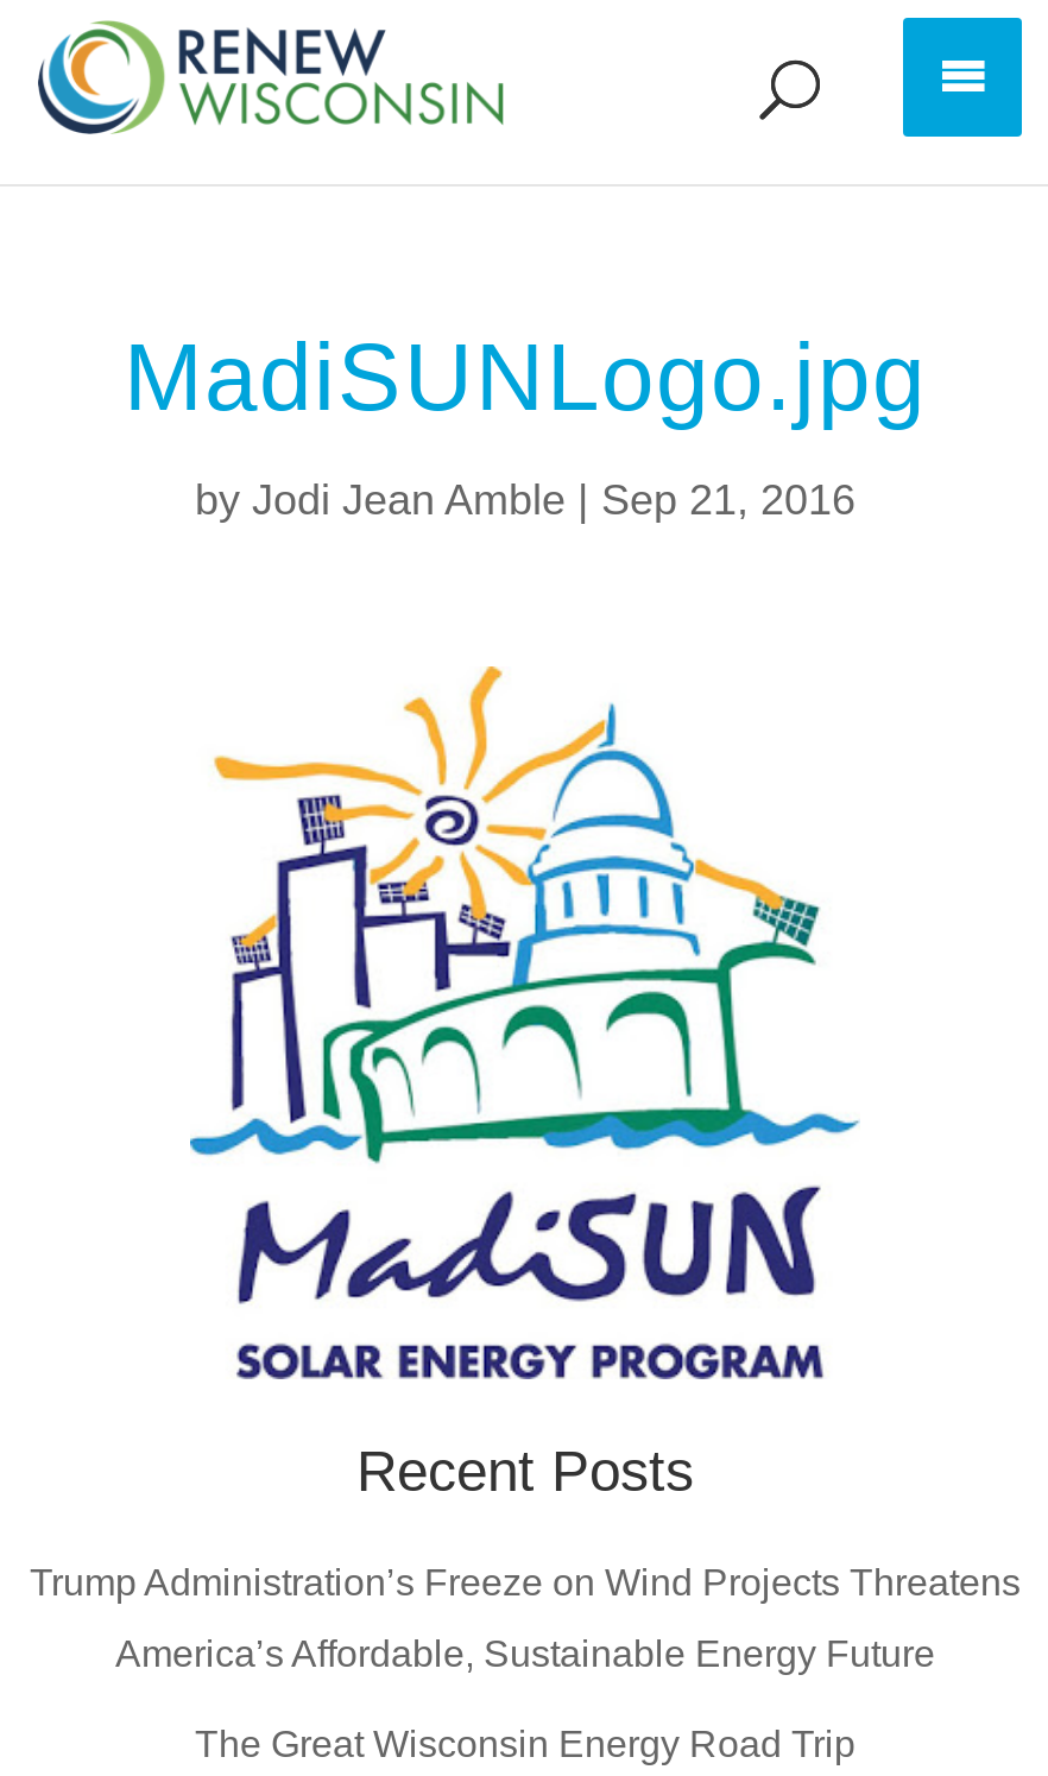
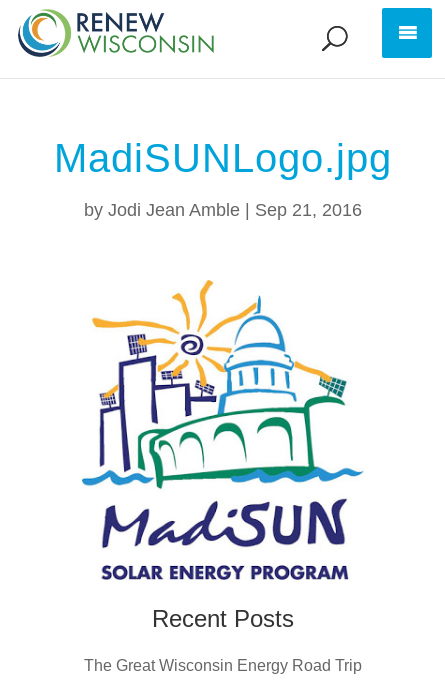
- Trump Administration’s Freeze on Wind Projects Threatens
- America’s Affordable, Sustainable Energy Future
